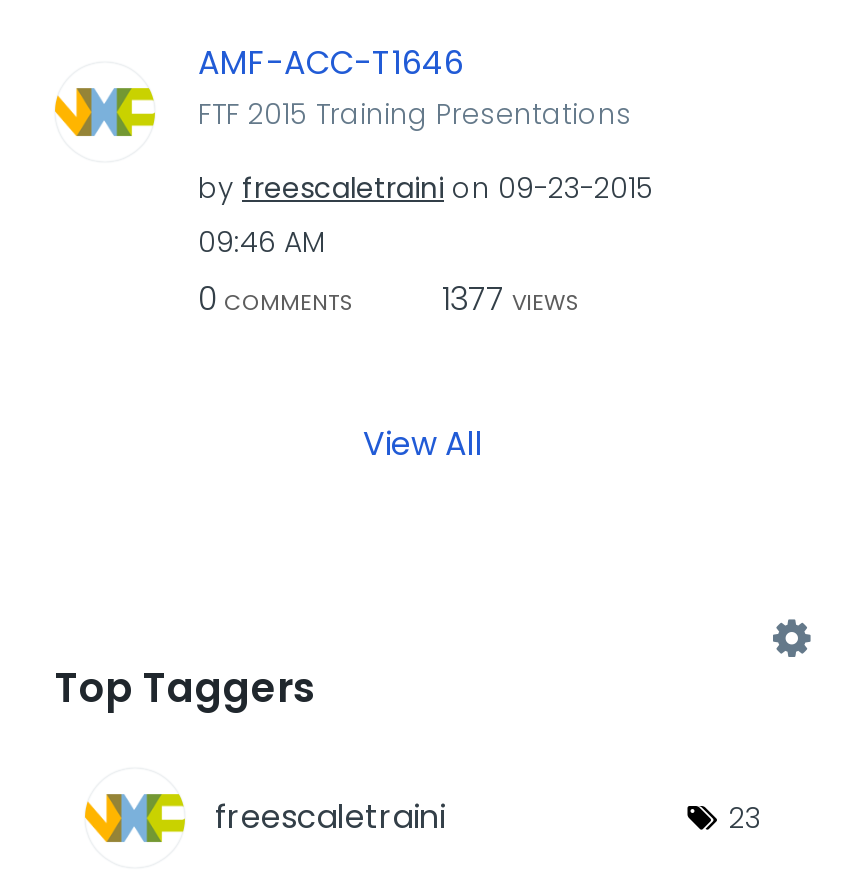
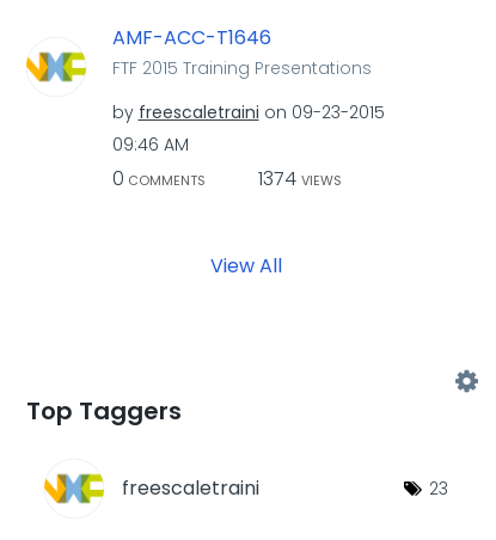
- 0 COMMENTS 1377 VIEWS
+ 0 COMMENTS 1374 VIEWS
